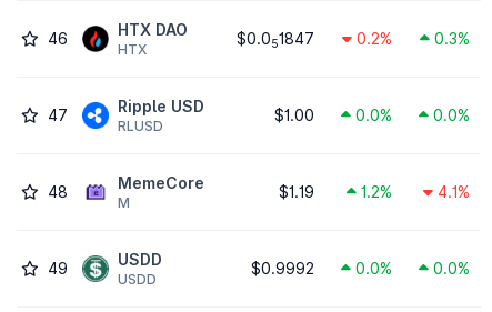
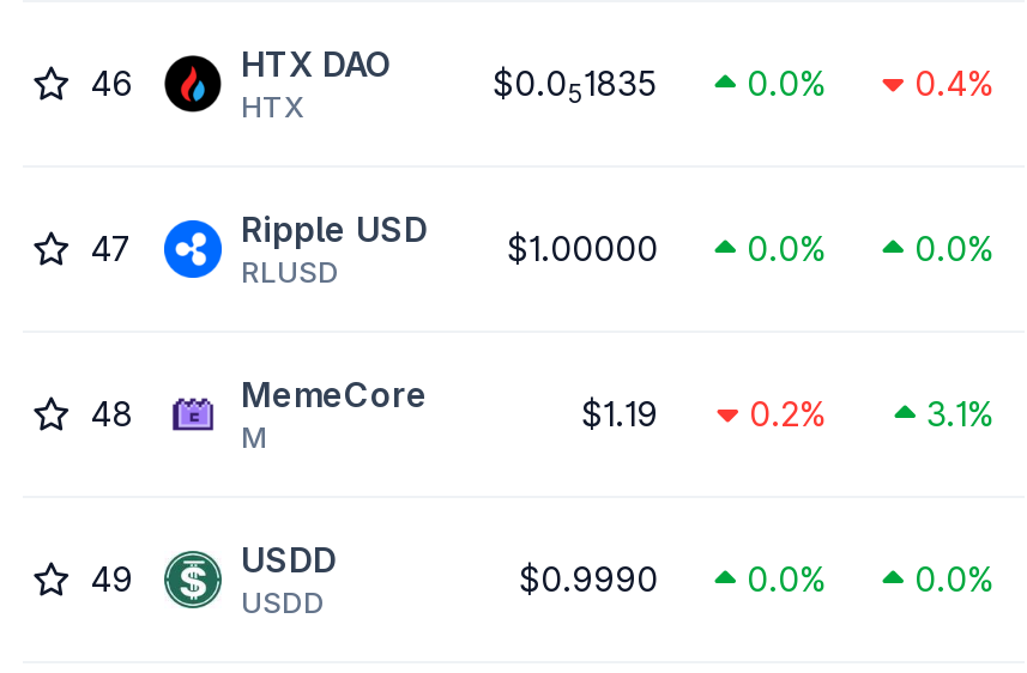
- $0.051847
+ $0.051835

- 0.2%
+ 0.0%

- 0.3%
+ 0.4%

- $1.00
+ $1.00000

- 1.2%
+ 0.2%

- 4.1%
+ 3.1%

- $0.9992
+ $0.9990
